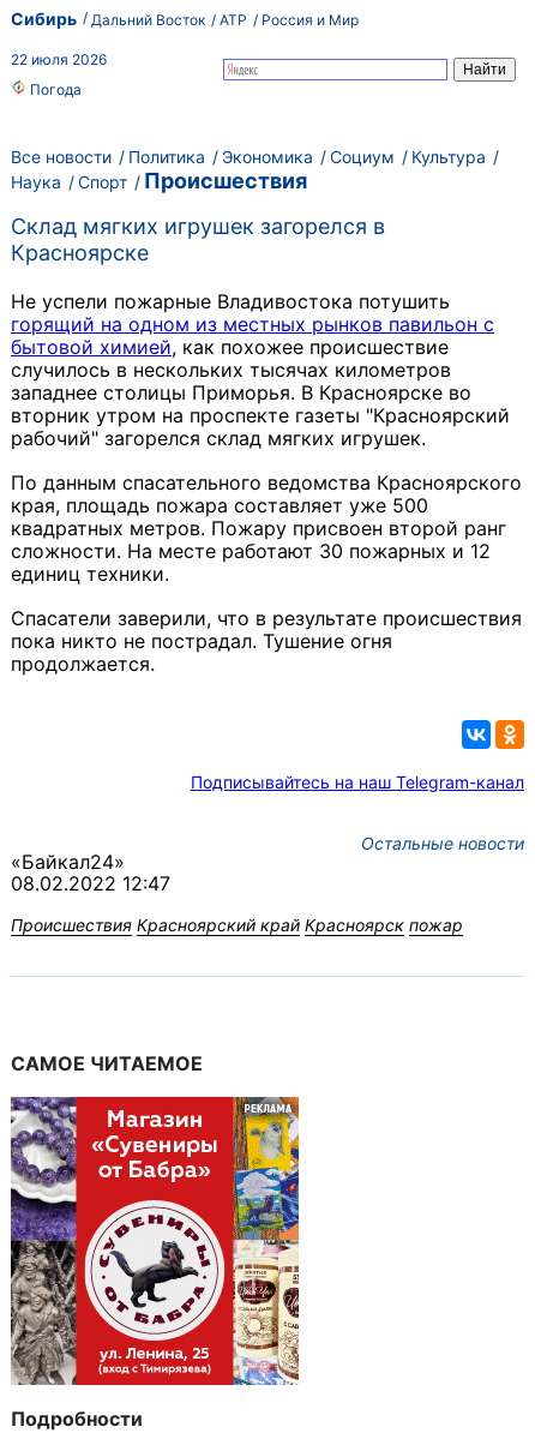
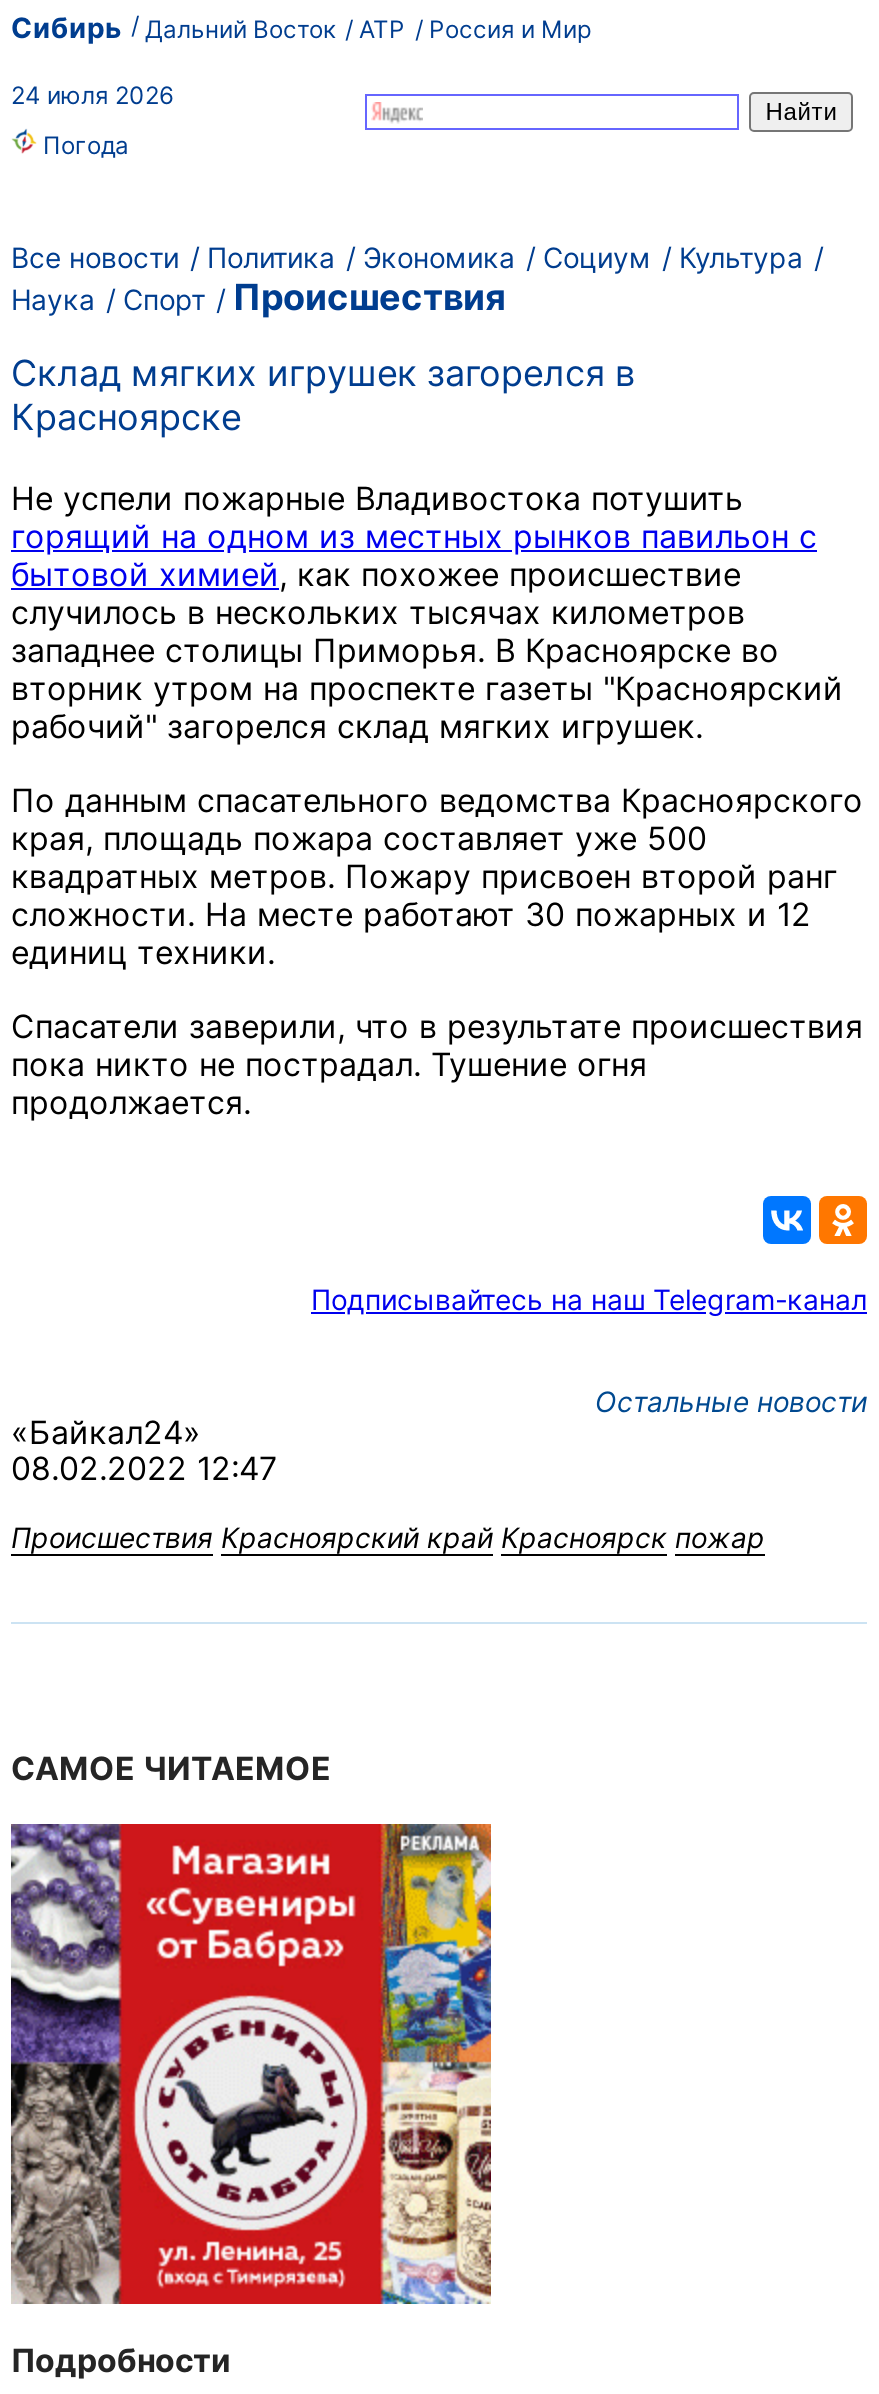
- 22 июля 2026
+ 24 июля 2026
